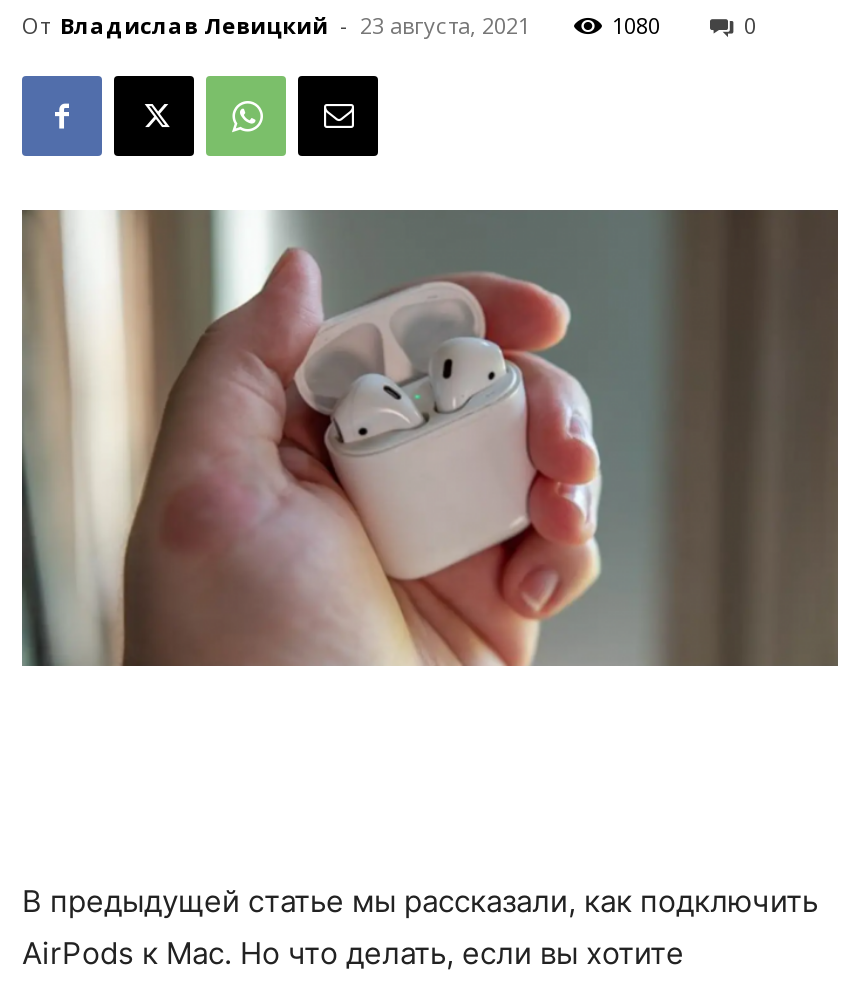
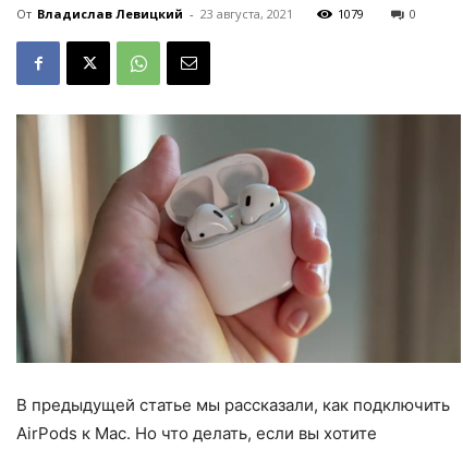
- 1080
+ 1079
